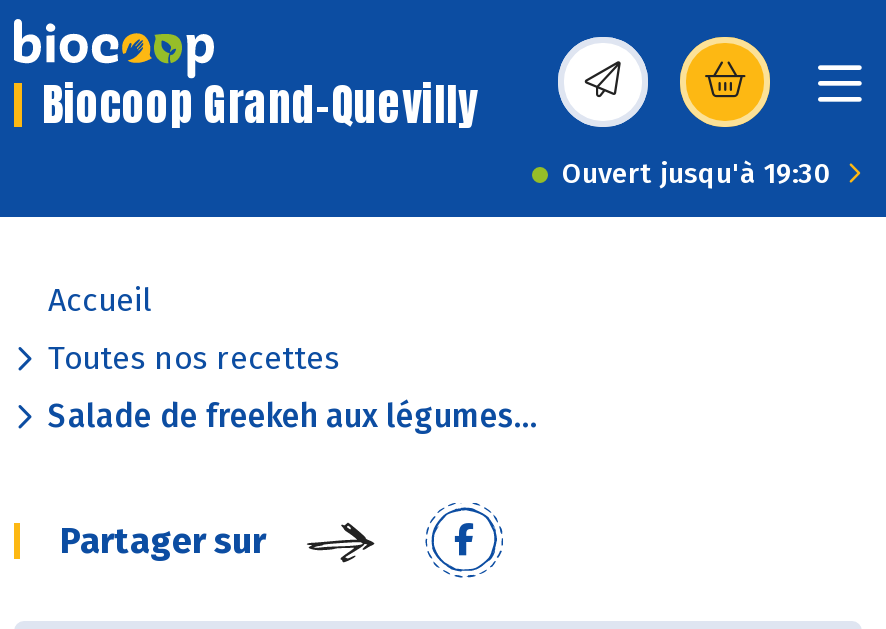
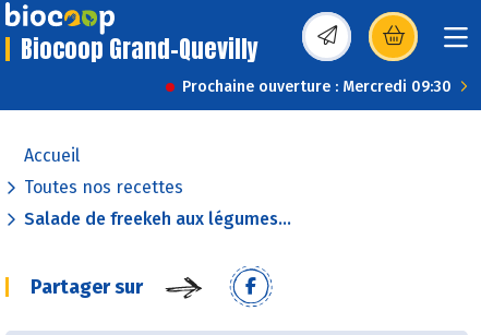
- Ouvert jusqu'à 19:30
+ Prochaine ouverture : Mercredi 09:30
